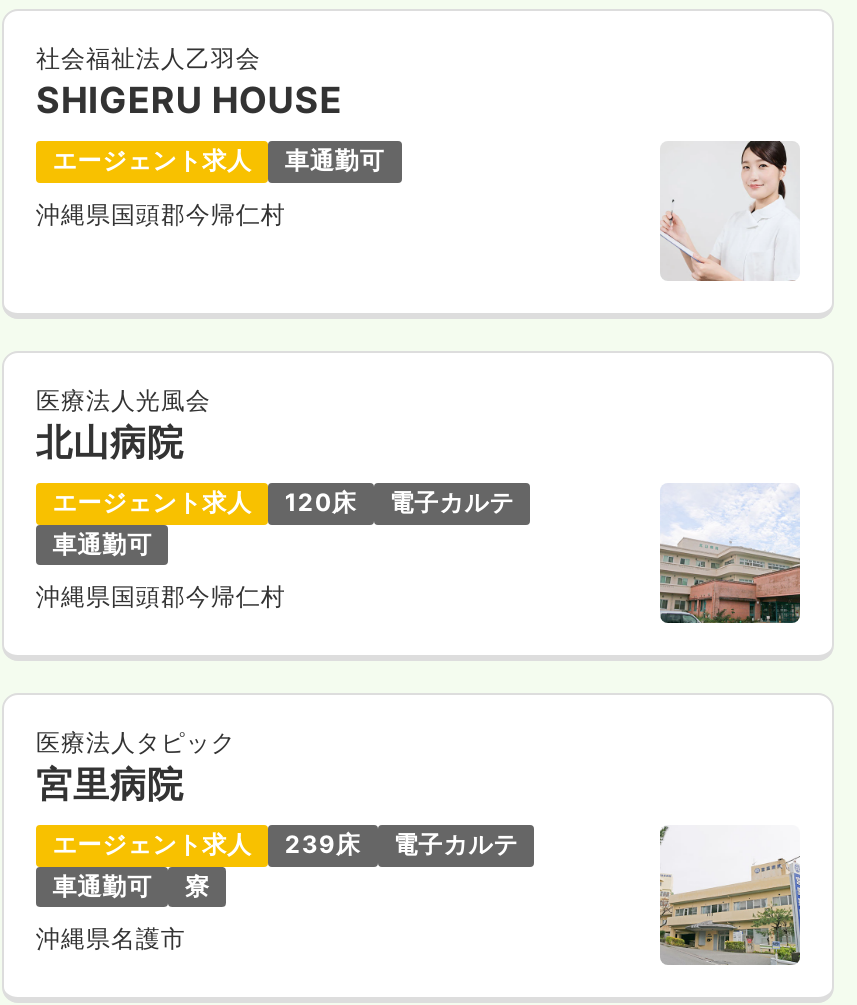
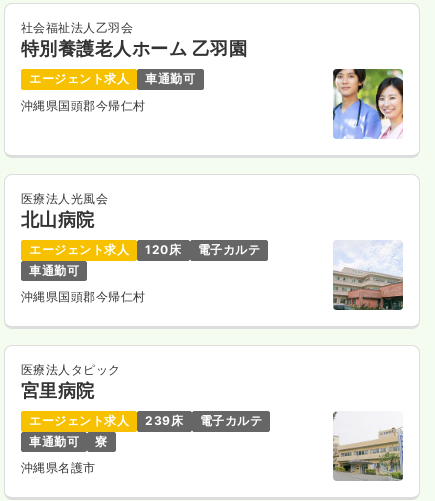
- SHIGERU HOUSE
+ 特別養護老人ホーム 乙羽園

- [image]
+ [image]
